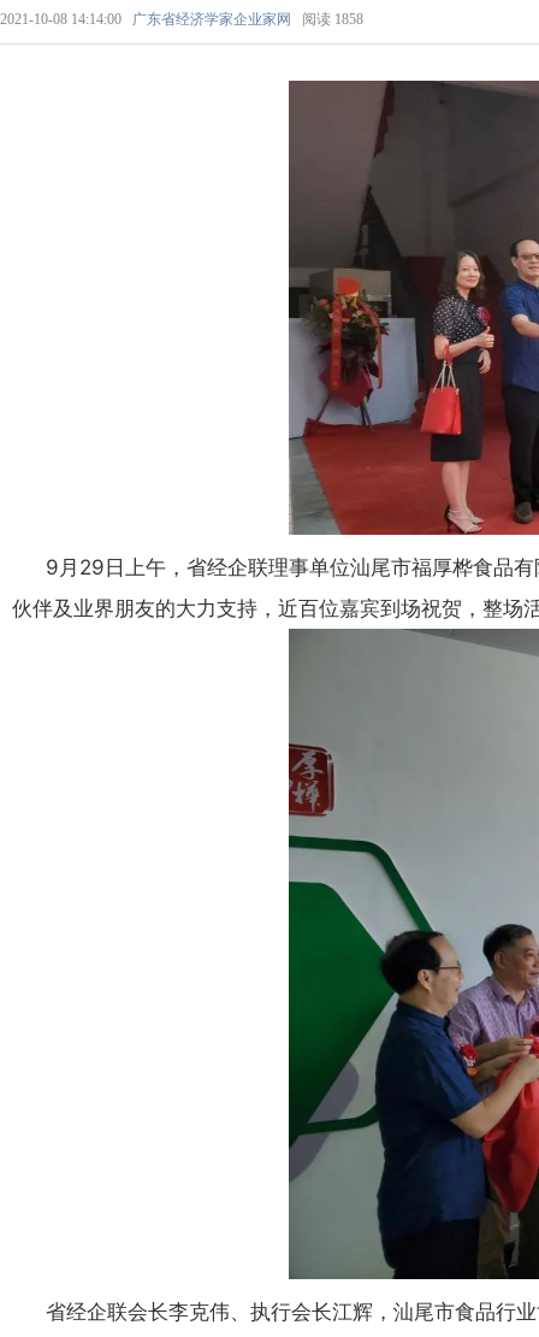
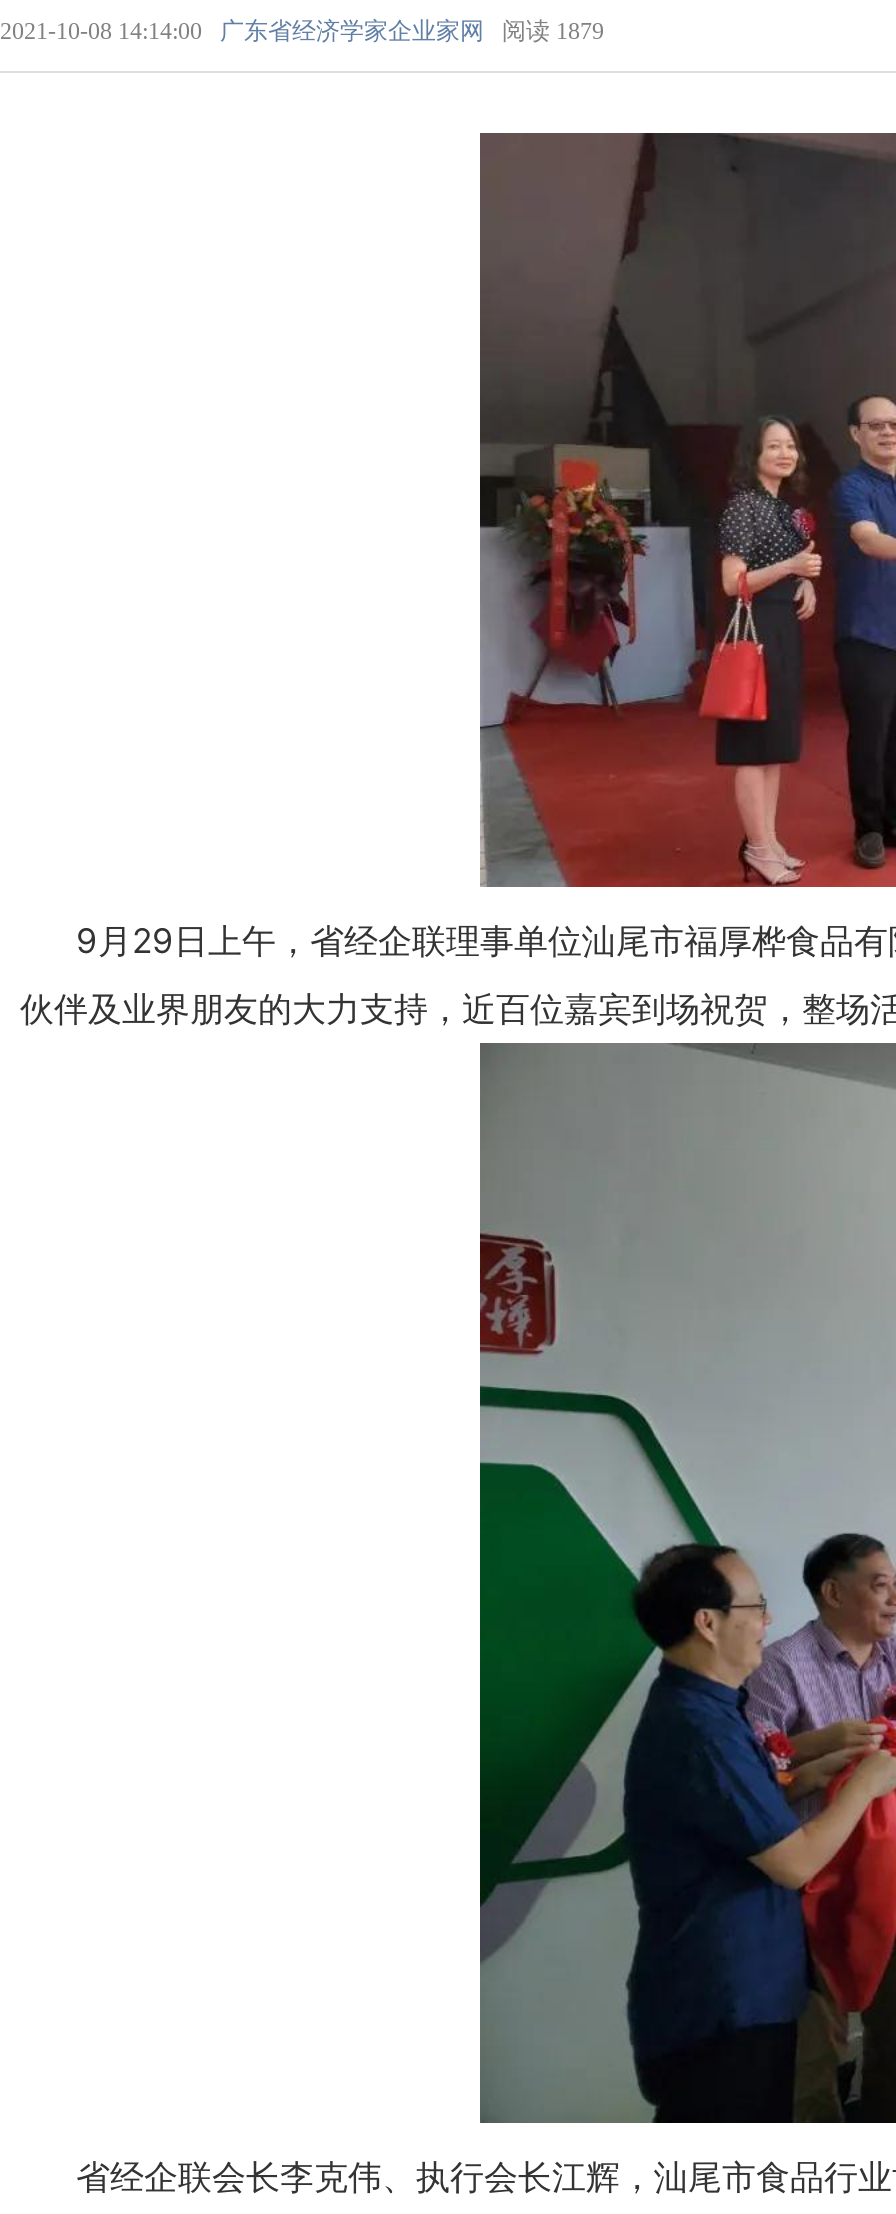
- 2021-10-08 14:14:00 广东省经济学家企业家网 阅读1858
+ 2021-10-08 14:14:00 广东省经济学家企业家网 阅读1879
